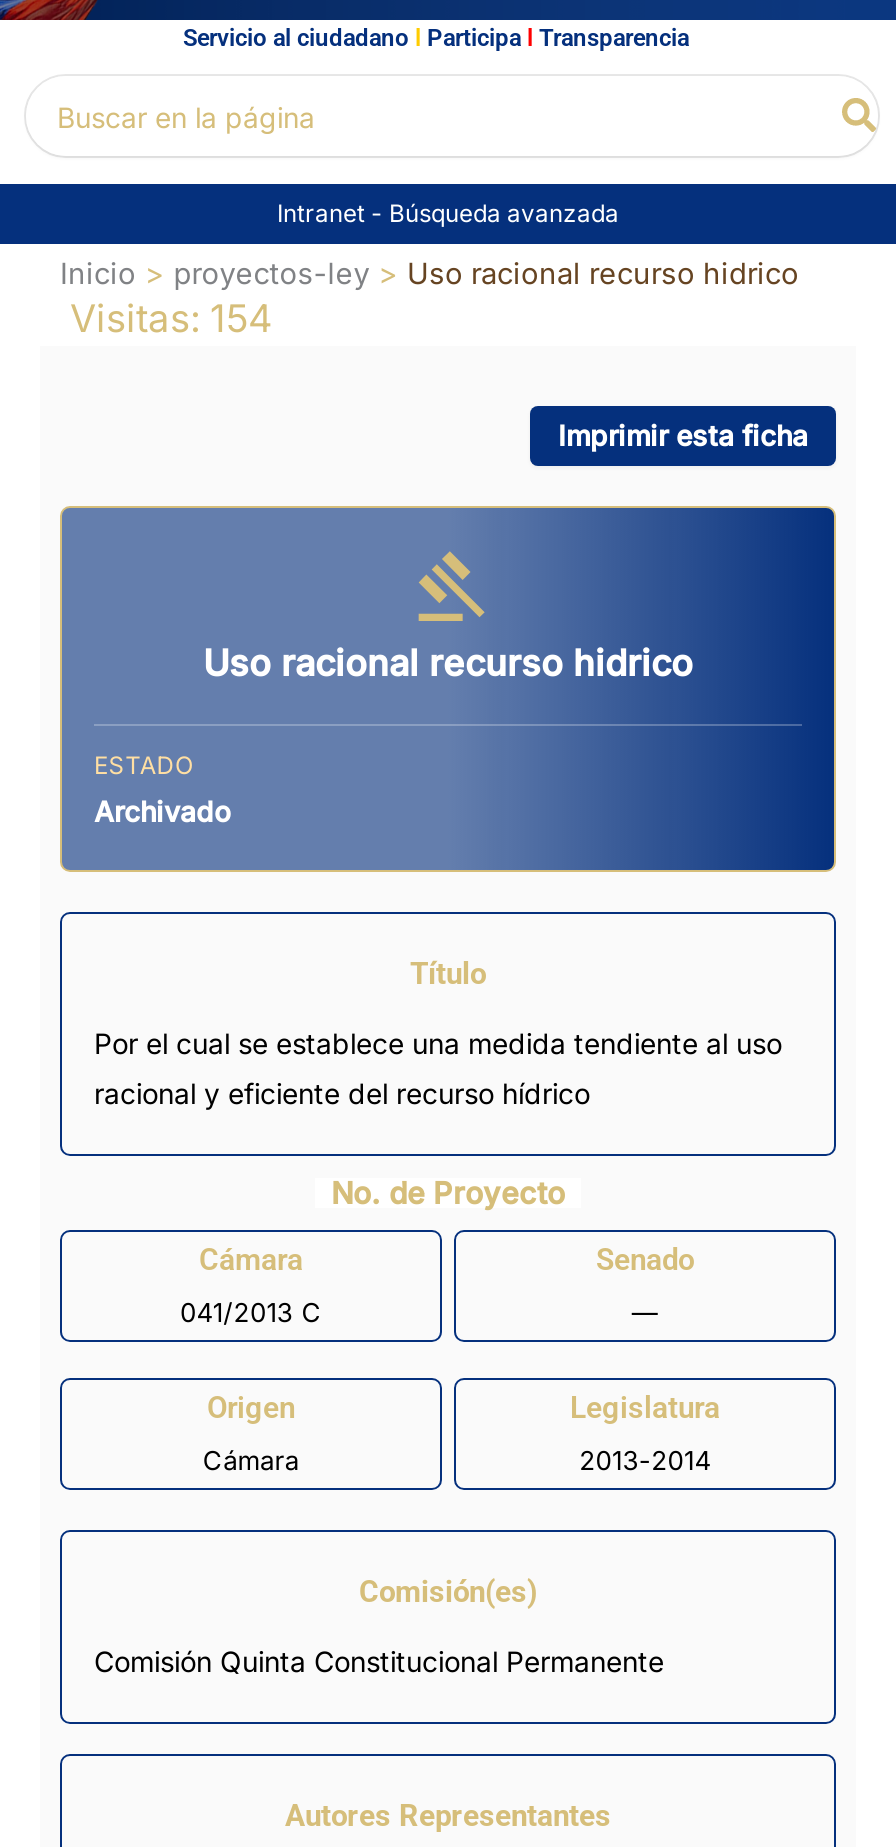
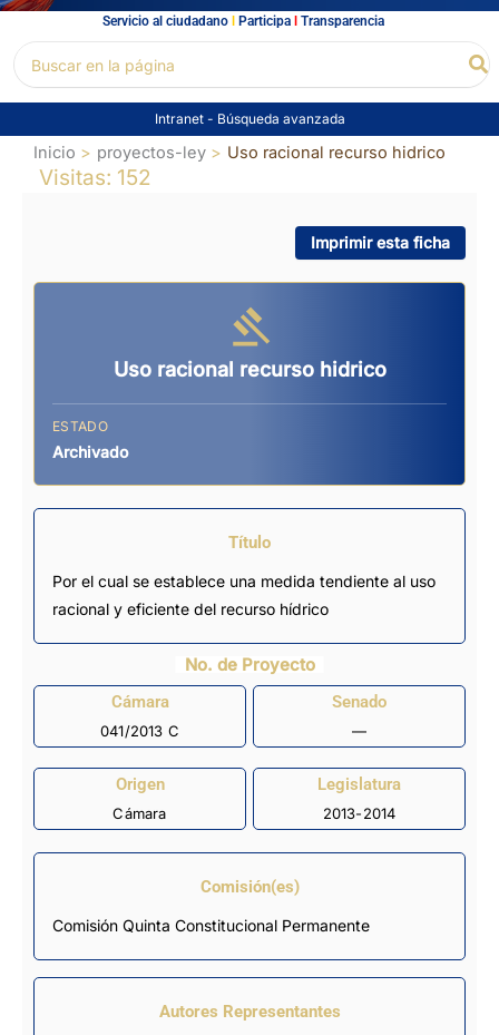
- Visitas: 154
+ Visitas: 152
